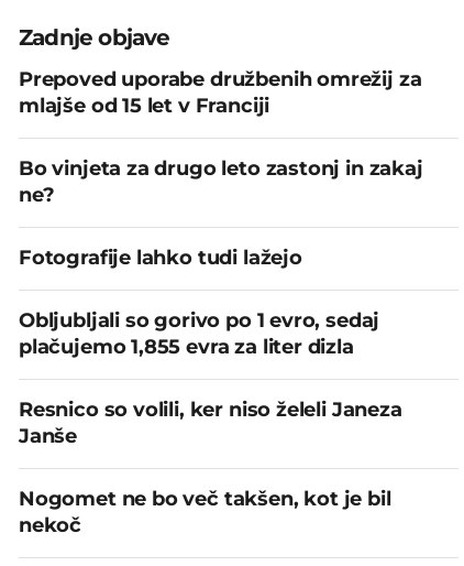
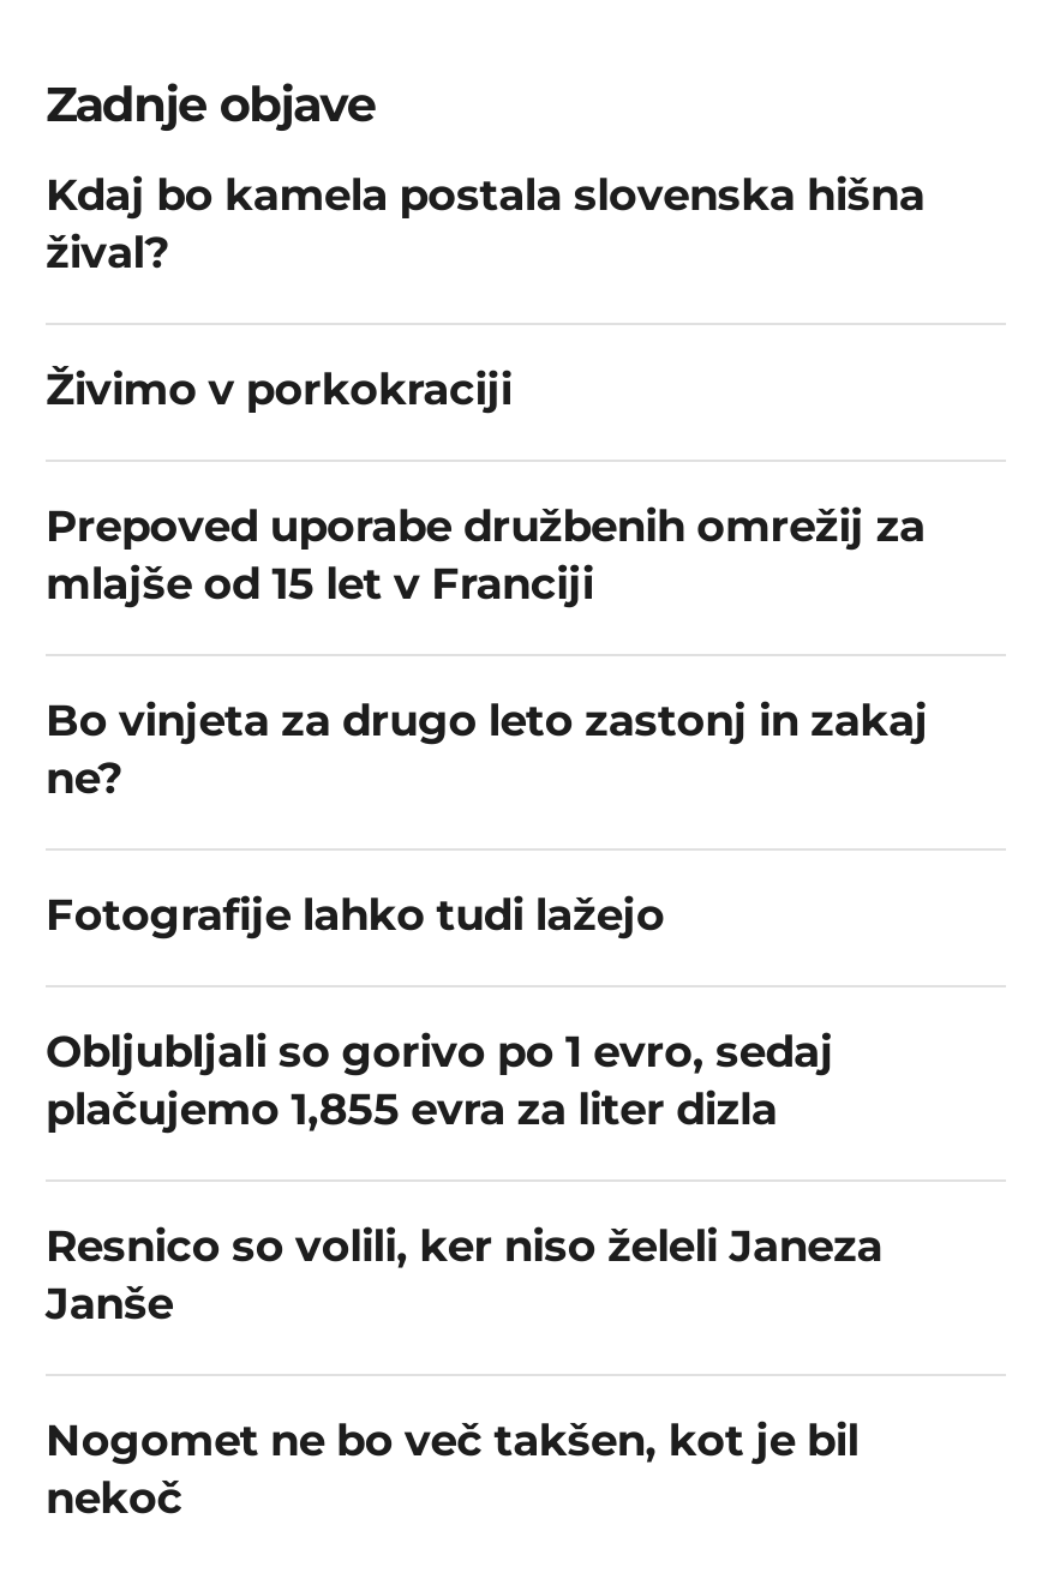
+ Kdaj bo kamela postala slovenska hišna
+ žival?
+ Živimo v porkokraciji
